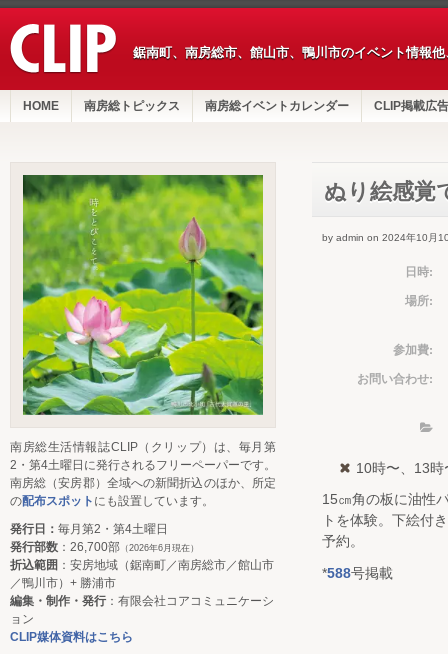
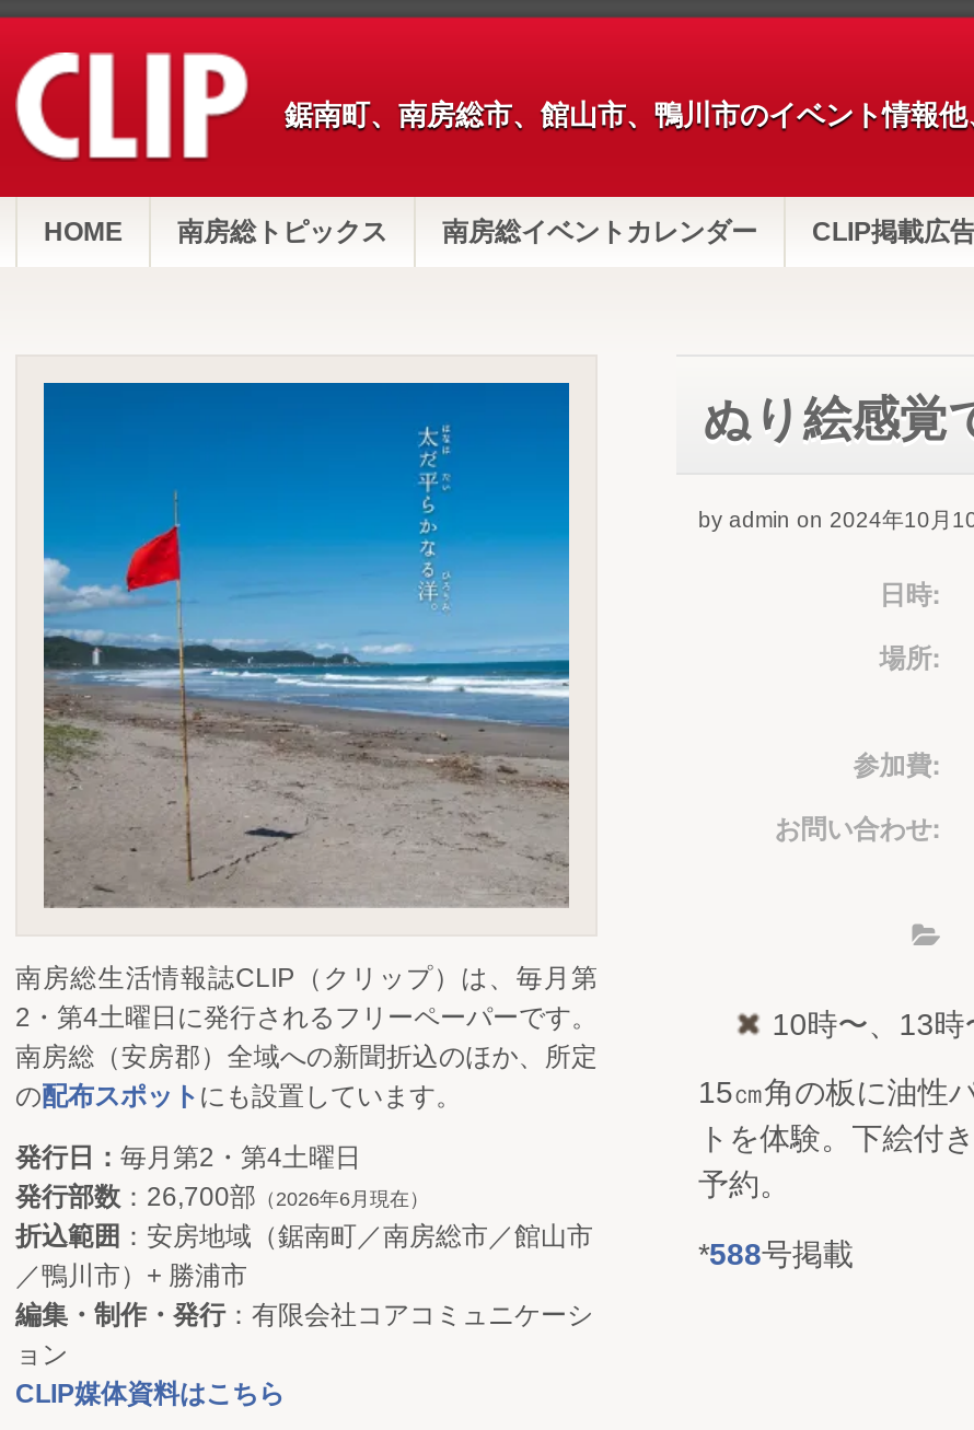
- [image]
+ [image]
